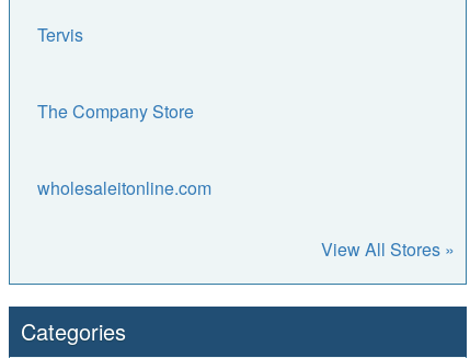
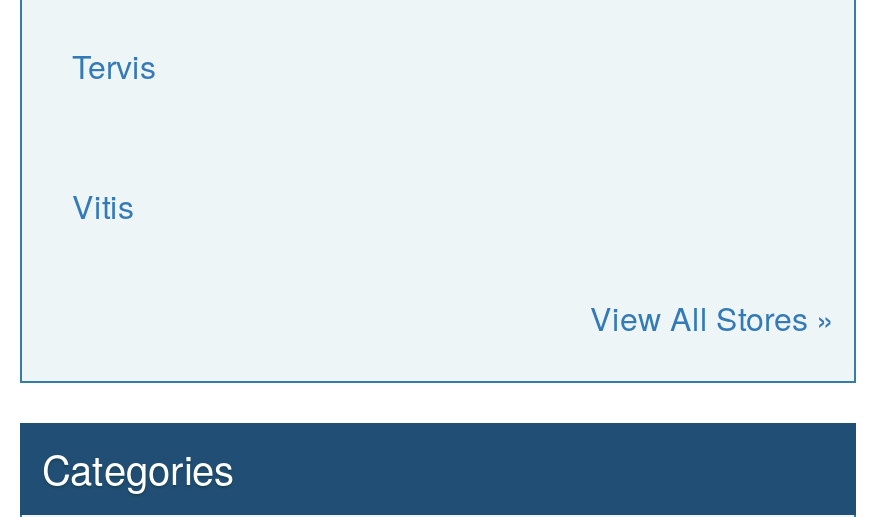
- The Company Store
- wholesaleitonline.com
+ Vitis
